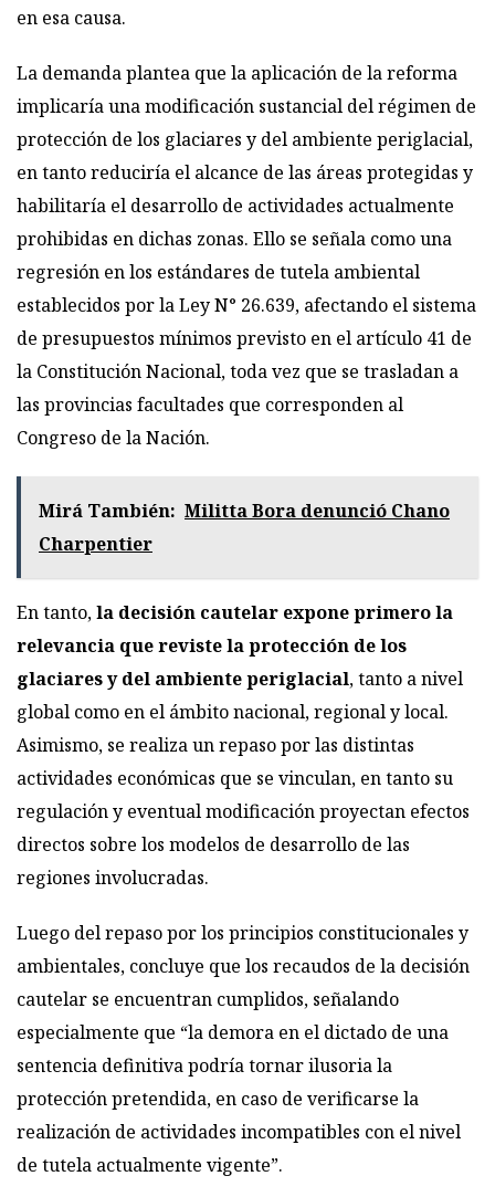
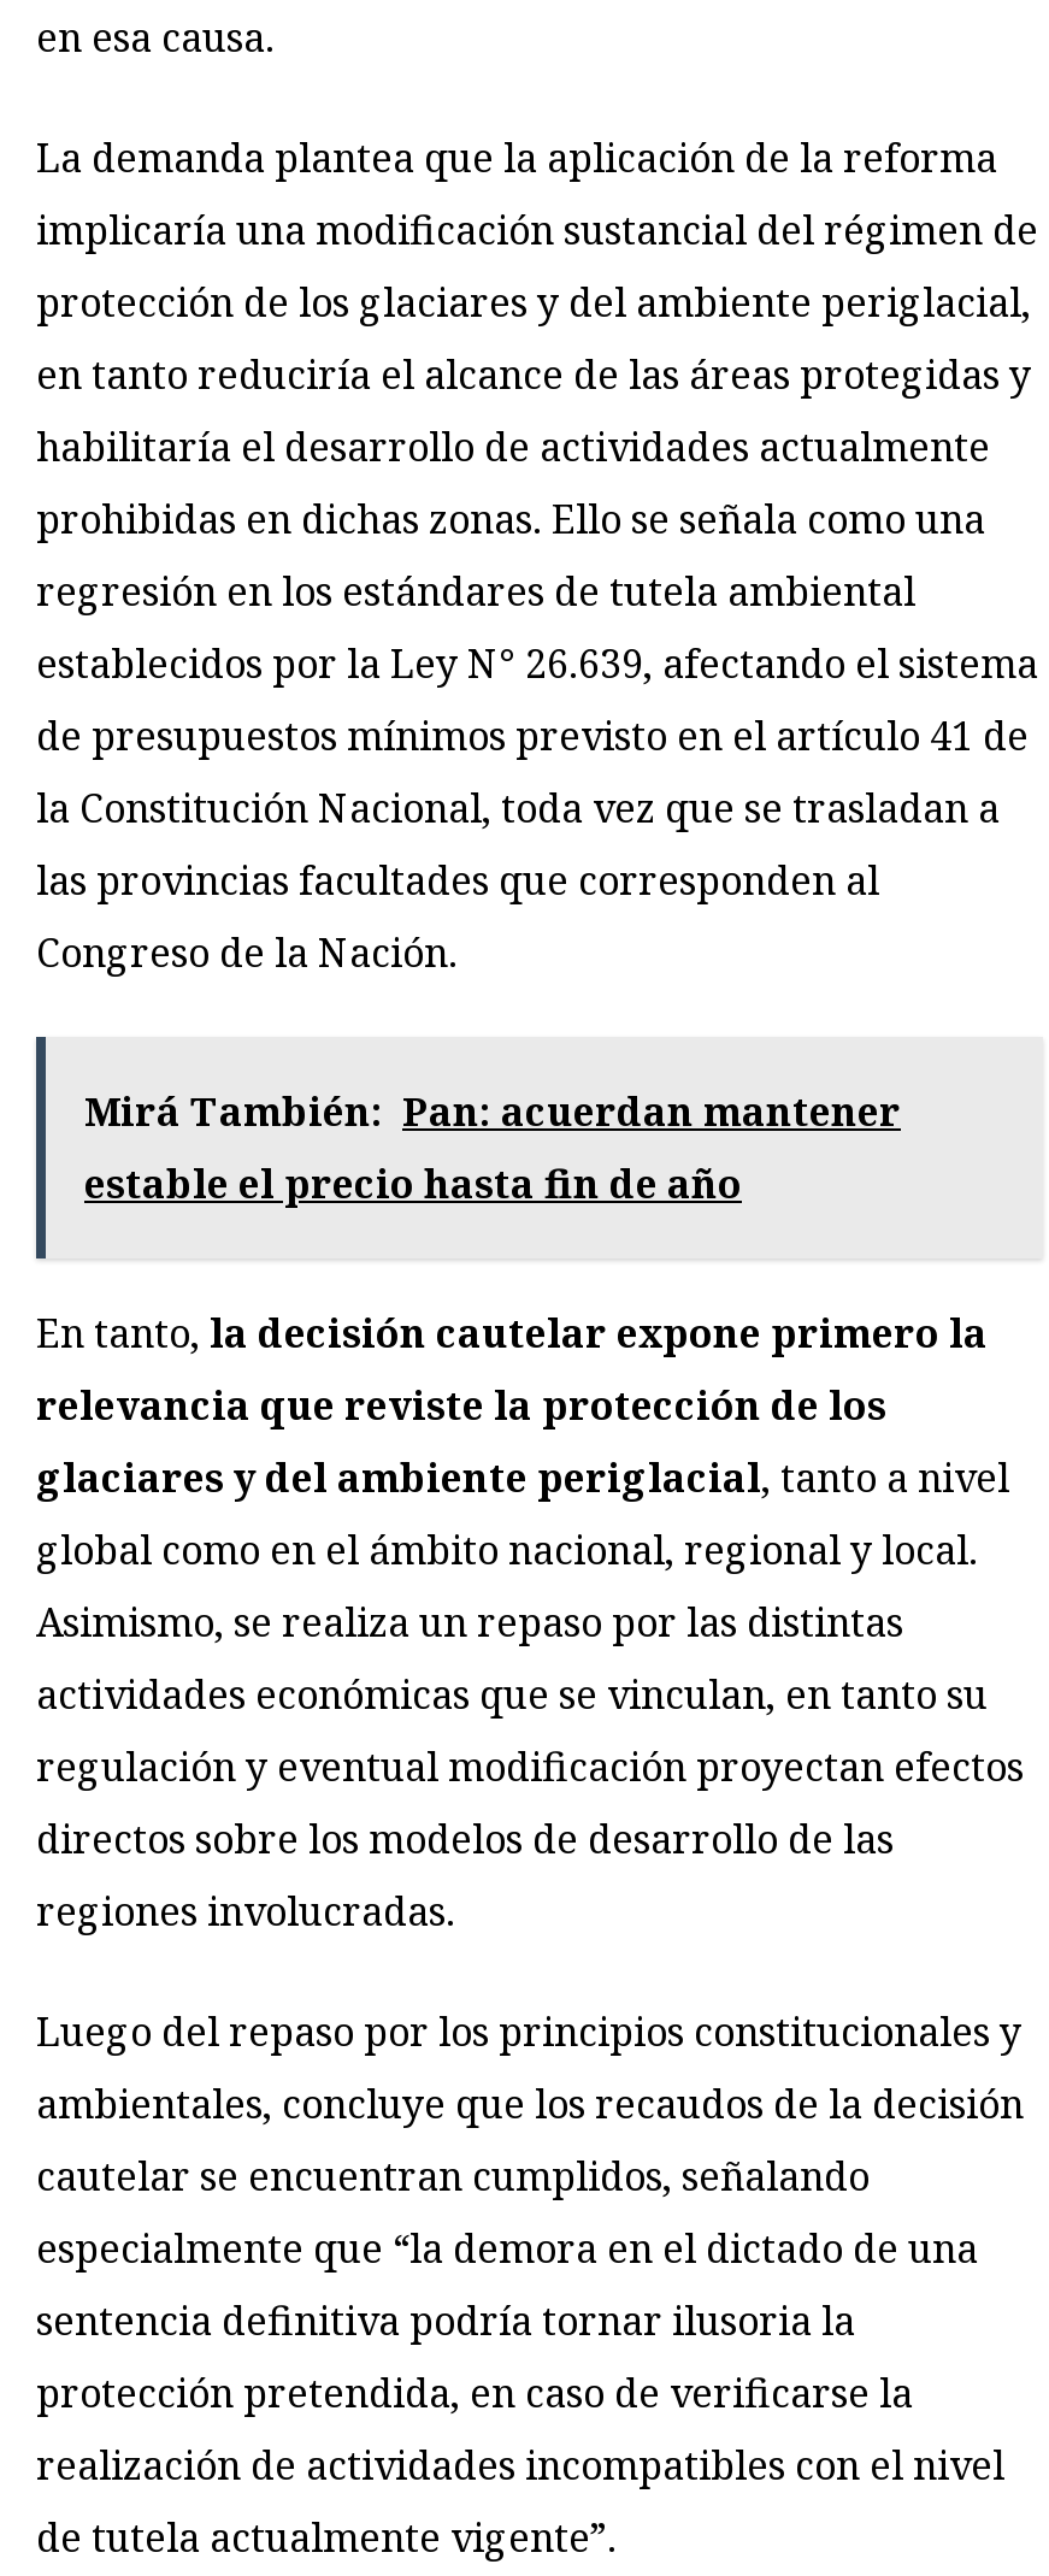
- Mirá También: Militta Bora denunció Chano
- Charpentier
+ Mirá También: Pan: acuerdan mantener
+ estable el precio hasta fin de año
